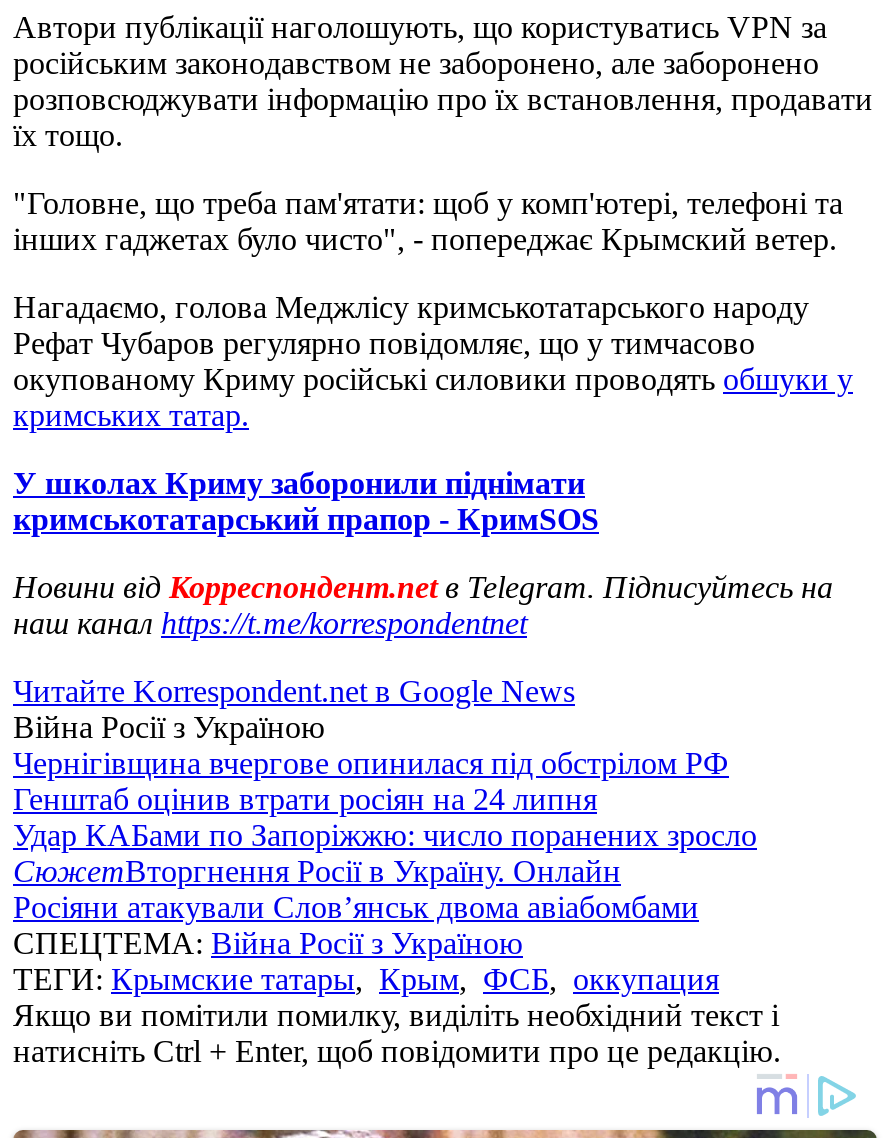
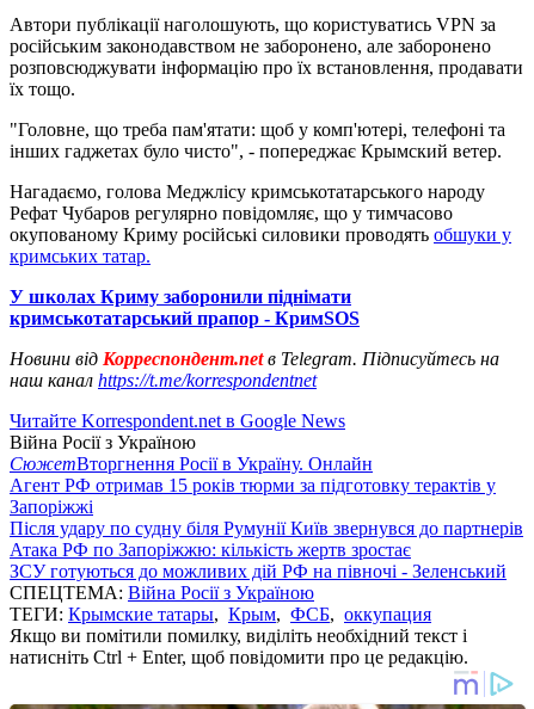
- Чернігівщина вчергове опинилася під обстрілом РФ
- Генштаб оцінив втрати росіян на 24 липня
- Удар КАБами по Запоріжжю: число поранених зросло

moved up: СюжетВторгнення Росії в Україну. Онлайн

- Росіяни атакували Слов’янськ двома авіабомбами
+ Агент РФ отримав 15 років тюрми за підготовку терактів у
+ Запоріжжі
+ Після удару по судну біля Румунії Київ звернувся до партнерів
+ Атака РФ по Запоріжжю: кількість жертв зростає
+ ЗСУ готуються до можливих дій РФ на півночі - Зеленський
